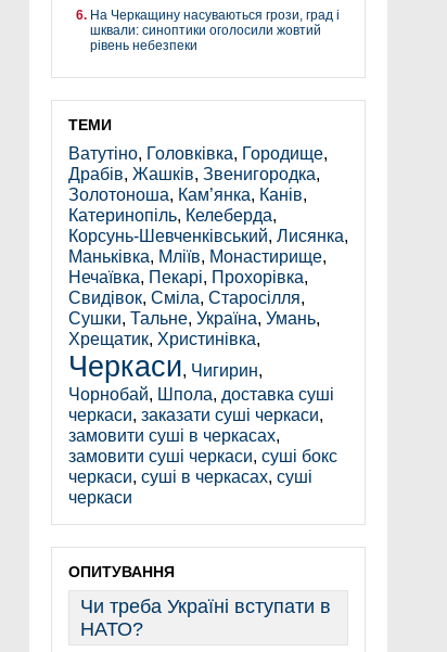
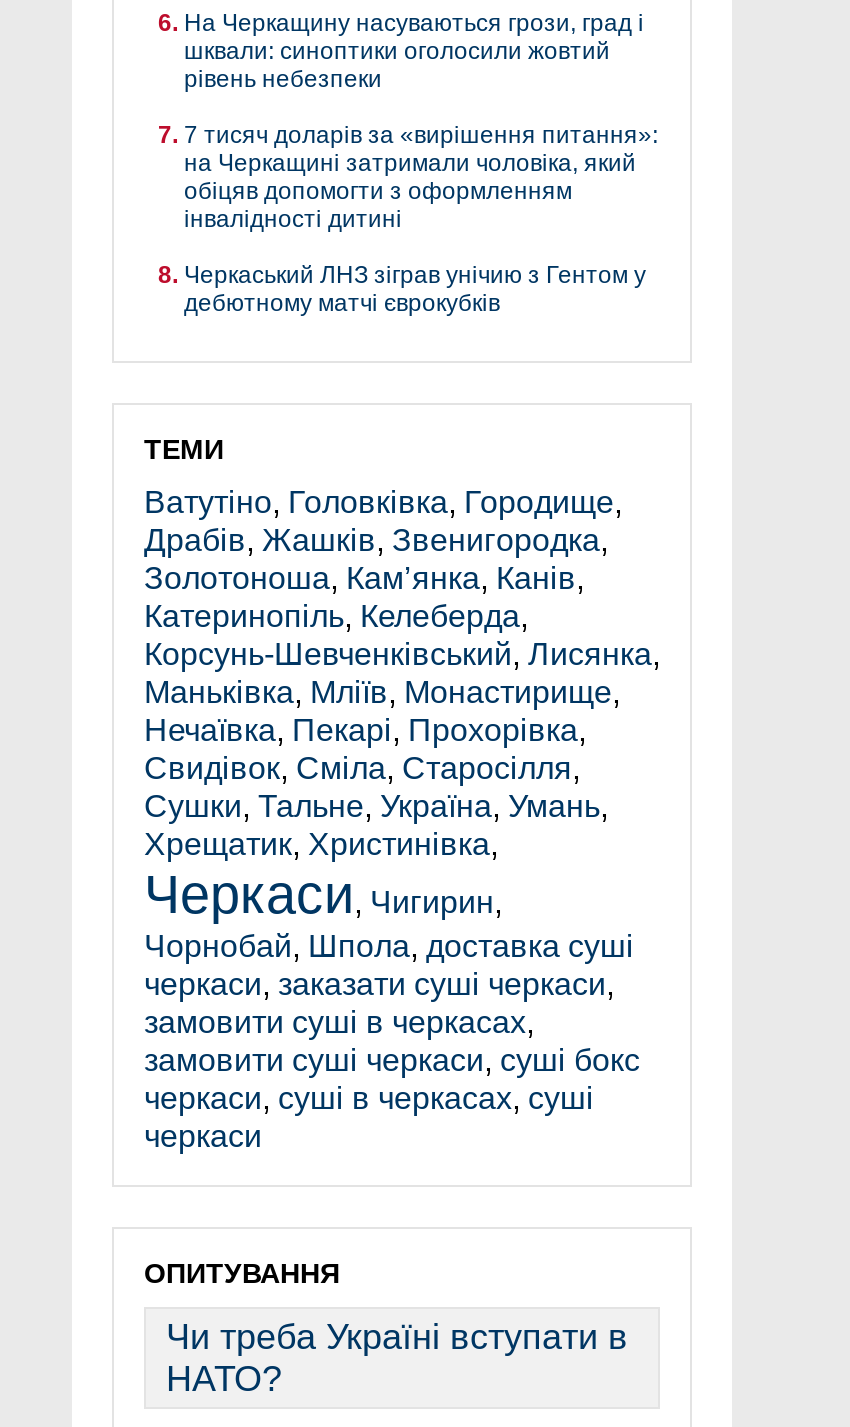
+ 7 тисяч доларів за «вирішення питання»:
+ на Черкащині затримали чоловіка, який
+ обіцяв допомогти з оформленням
+ інвалідності дитині
+ Черкаський ЛНЗ зіграв унічию з Гентом у
+ дебютному матчі єврокубків
